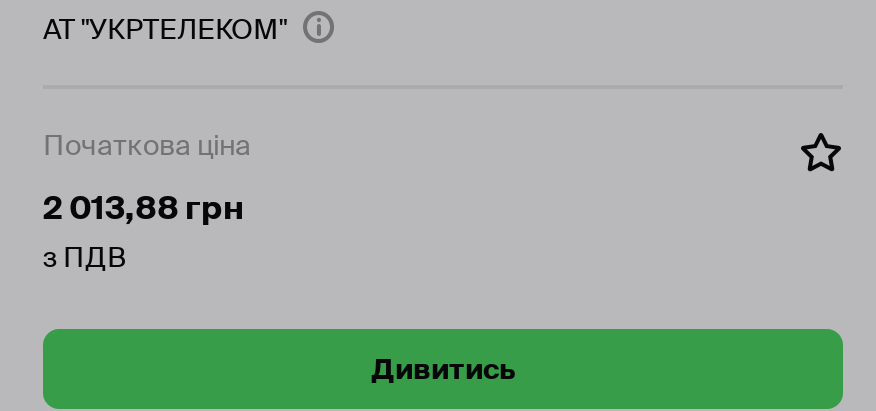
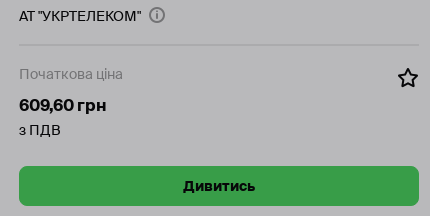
- 2 013,88 грн
+ 609,60 грн
